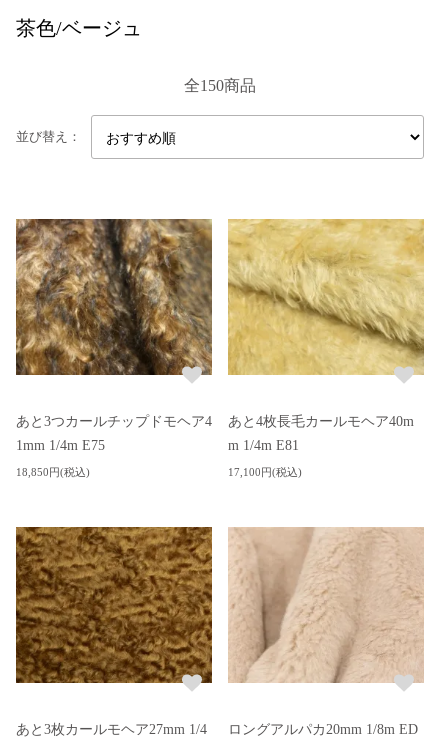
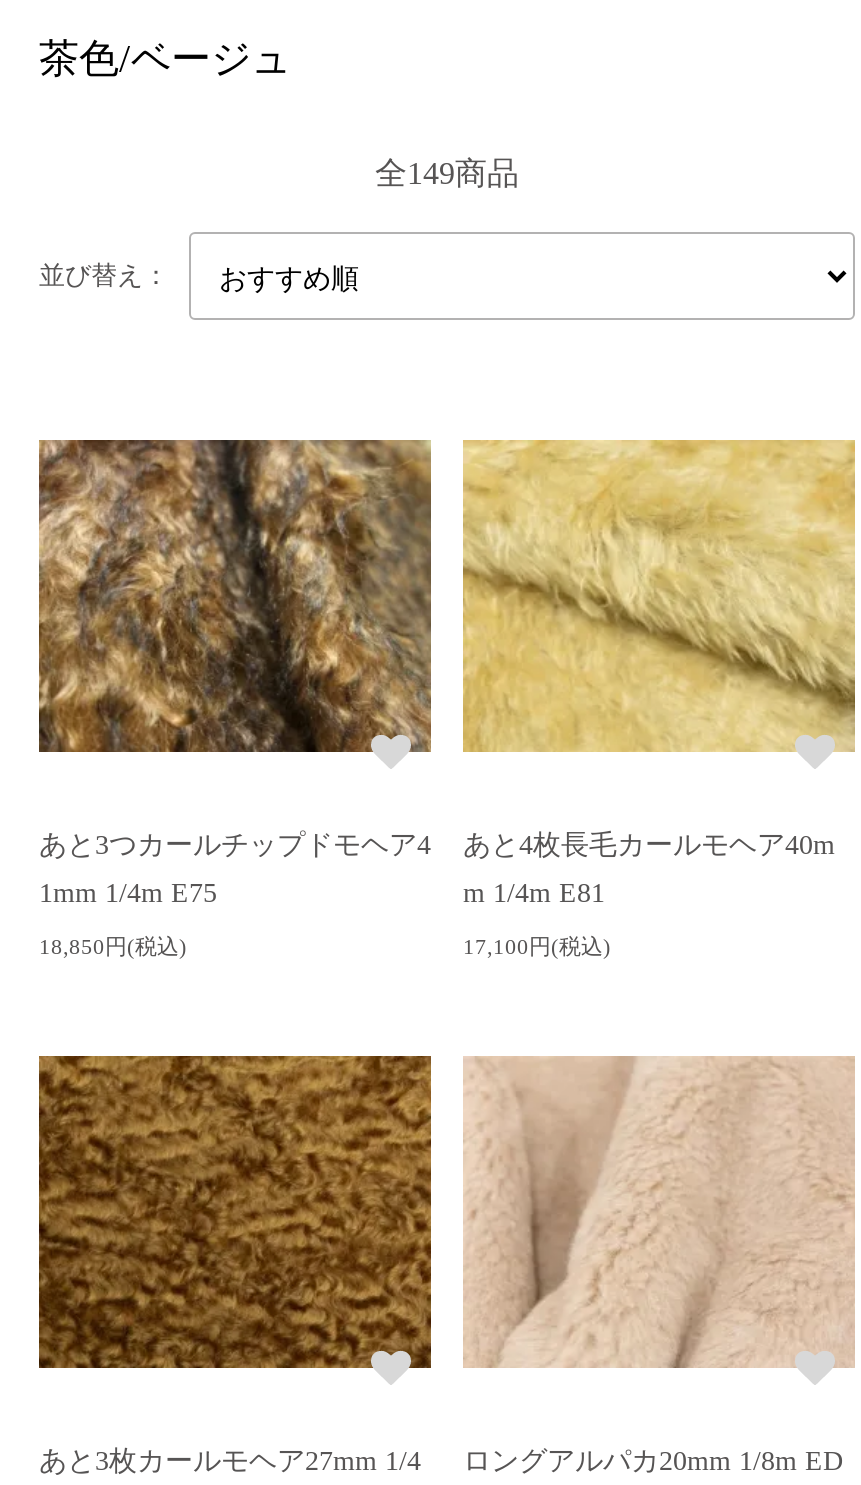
- 全150商品
+ 全149商品
